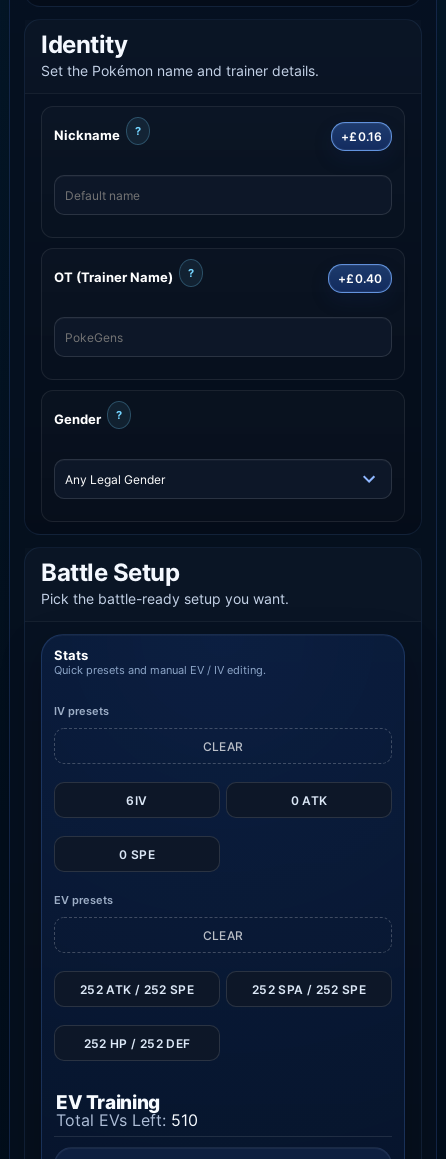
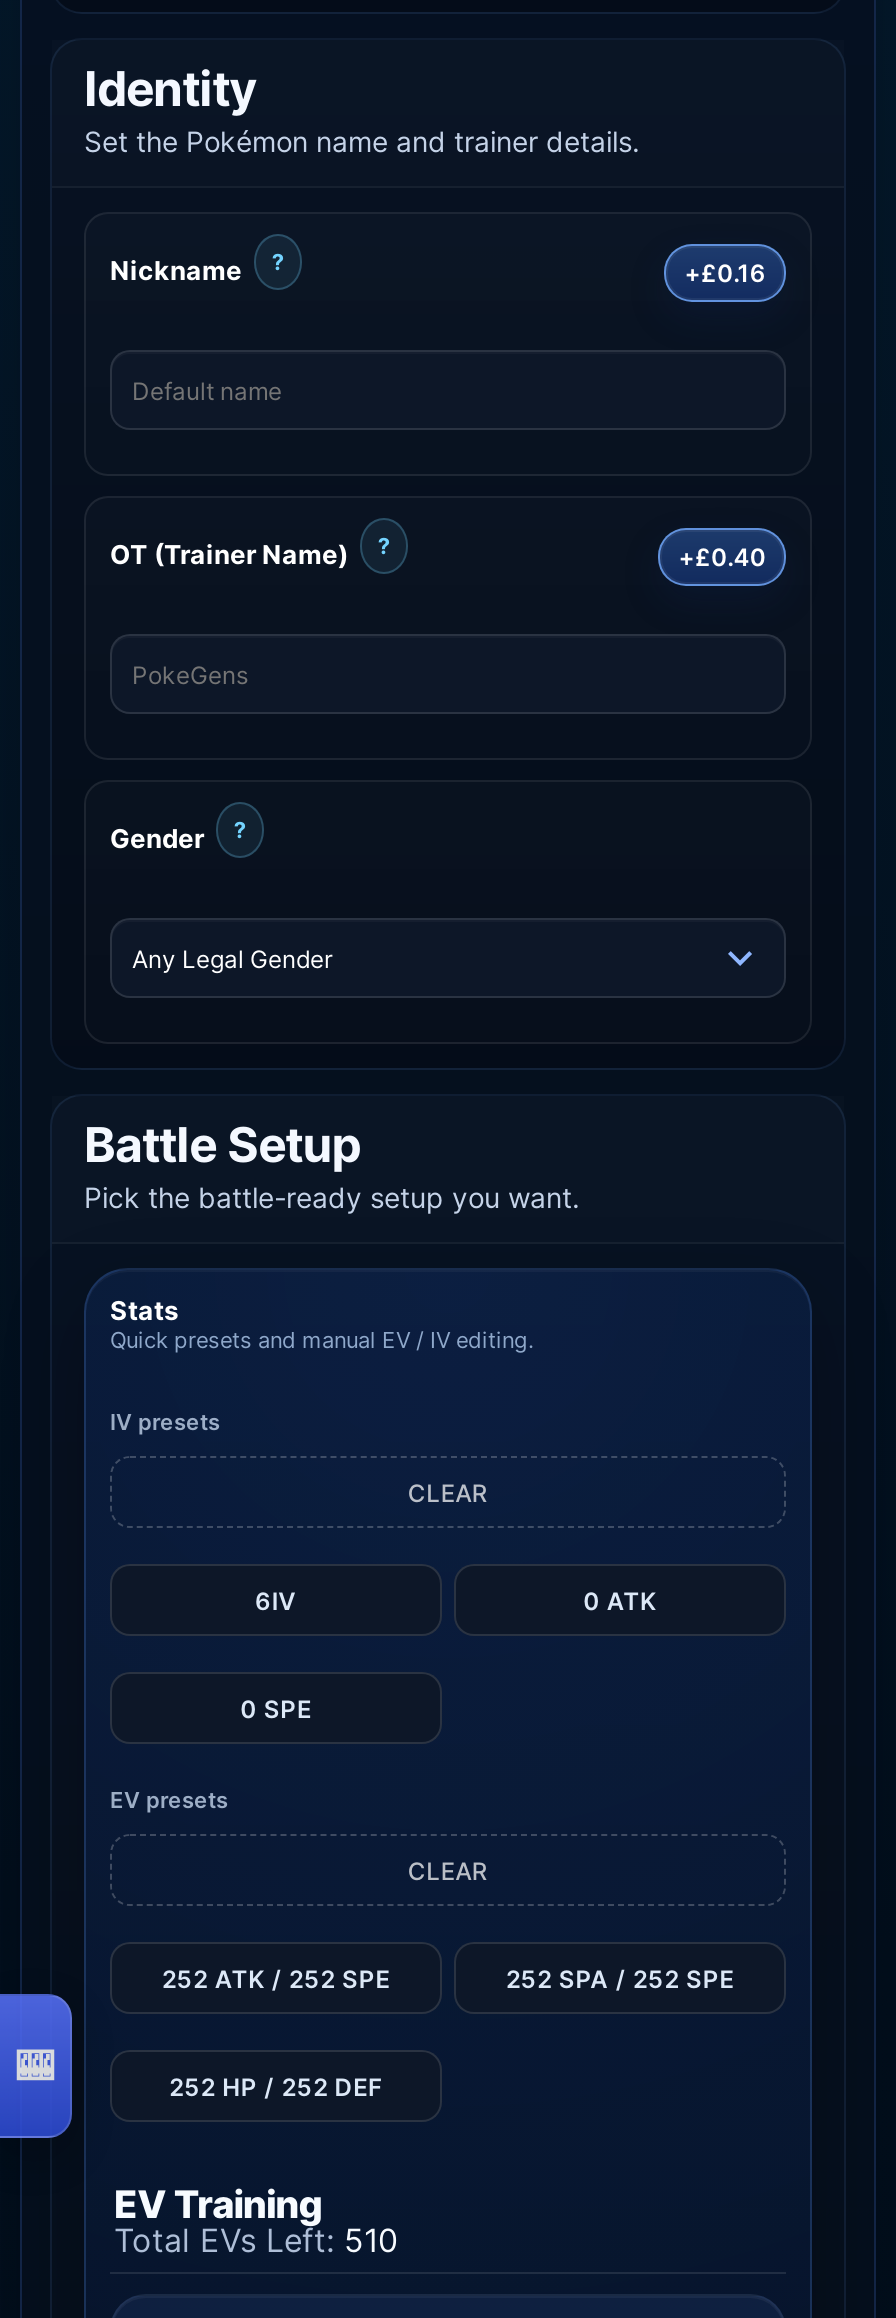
+ [image]
